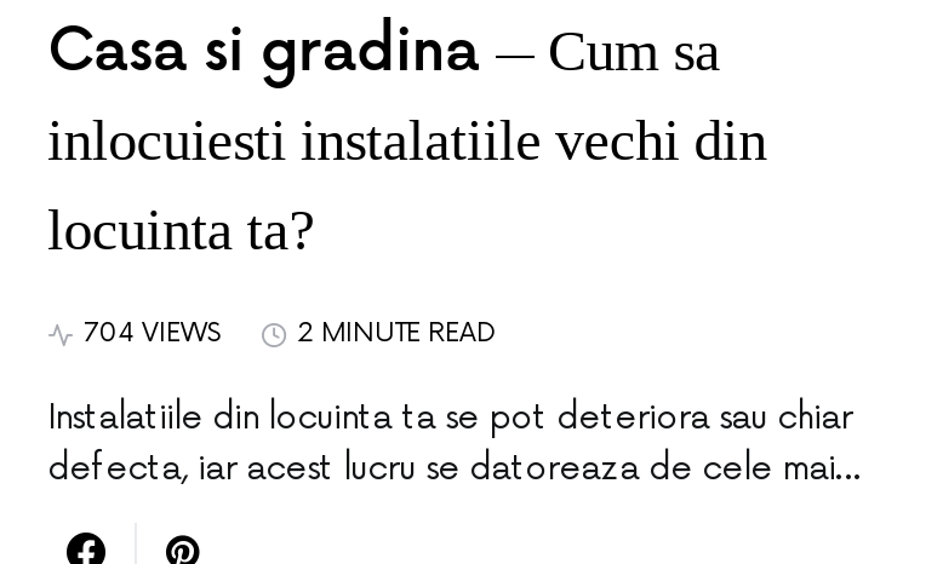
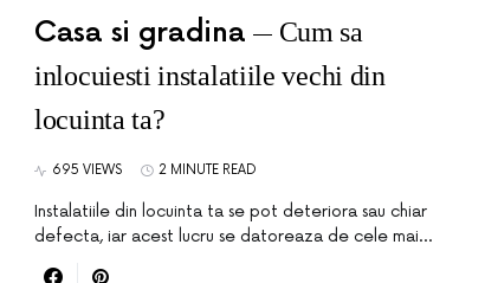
- 704 VIEWS
+ 695 VIEWS
